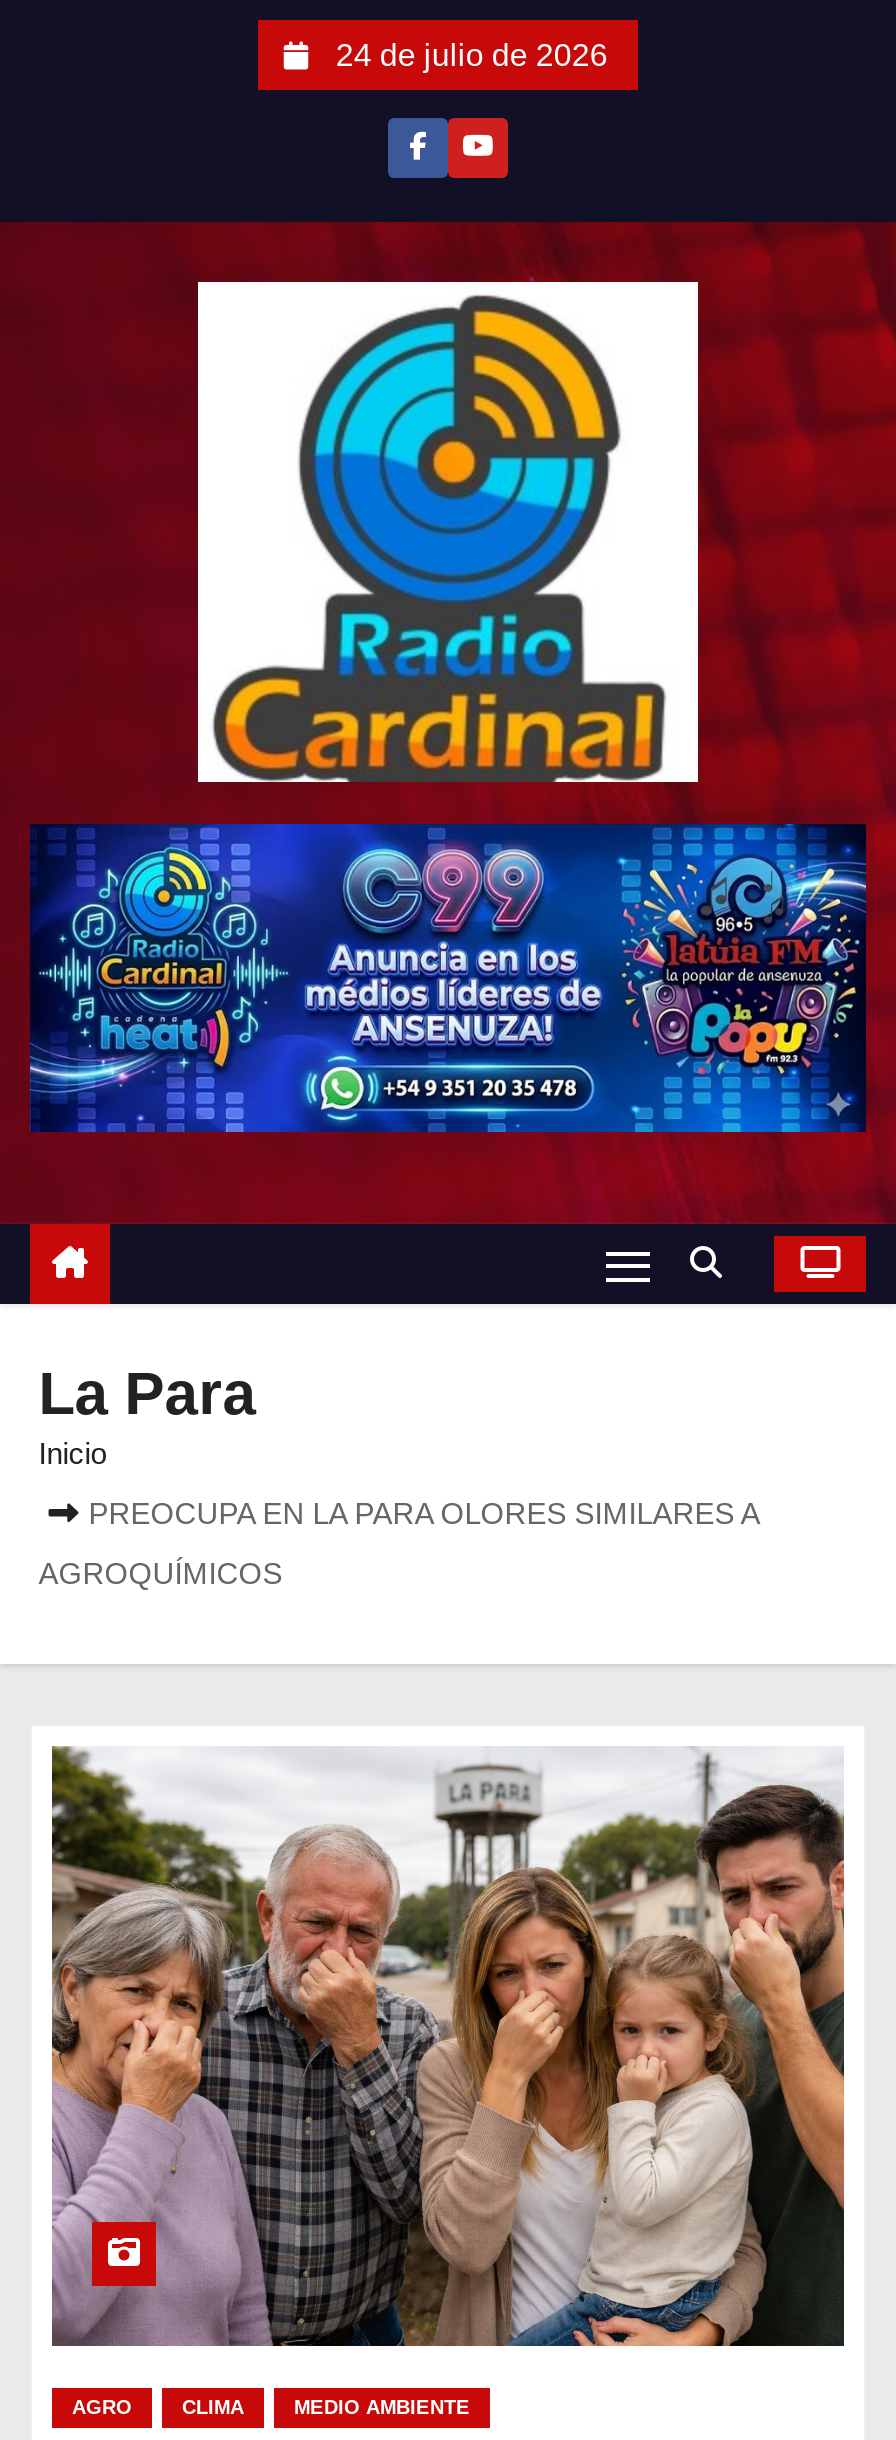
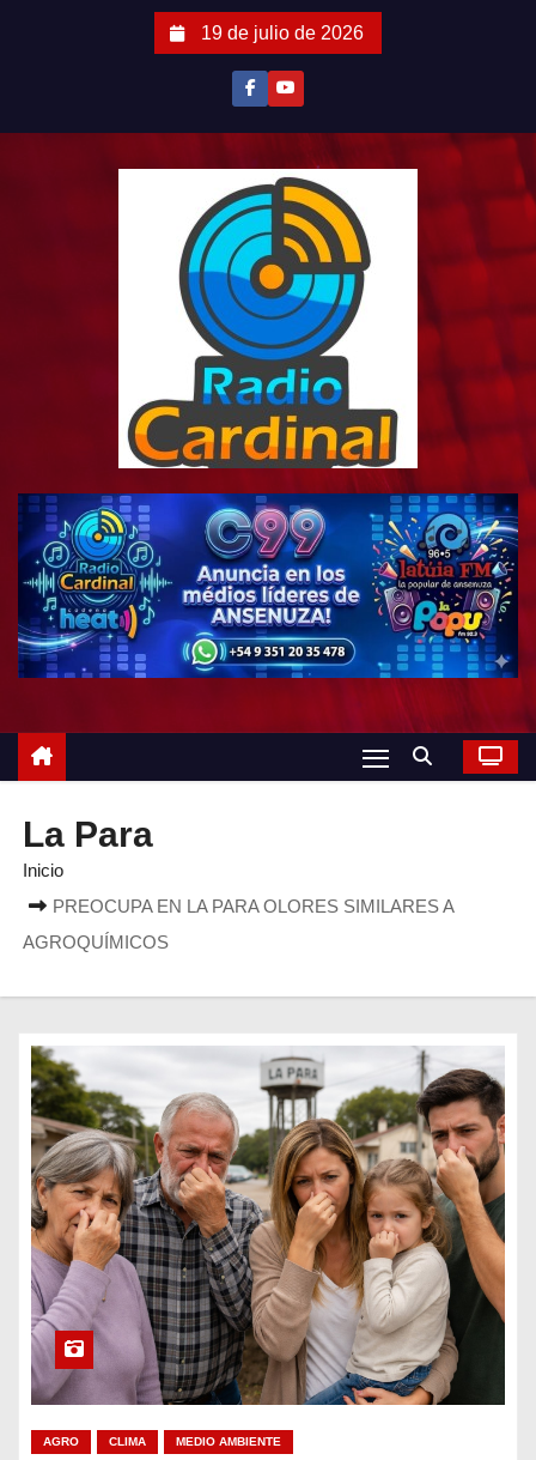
- 24 de julio de 2026
+ 19 de julio de 2026
